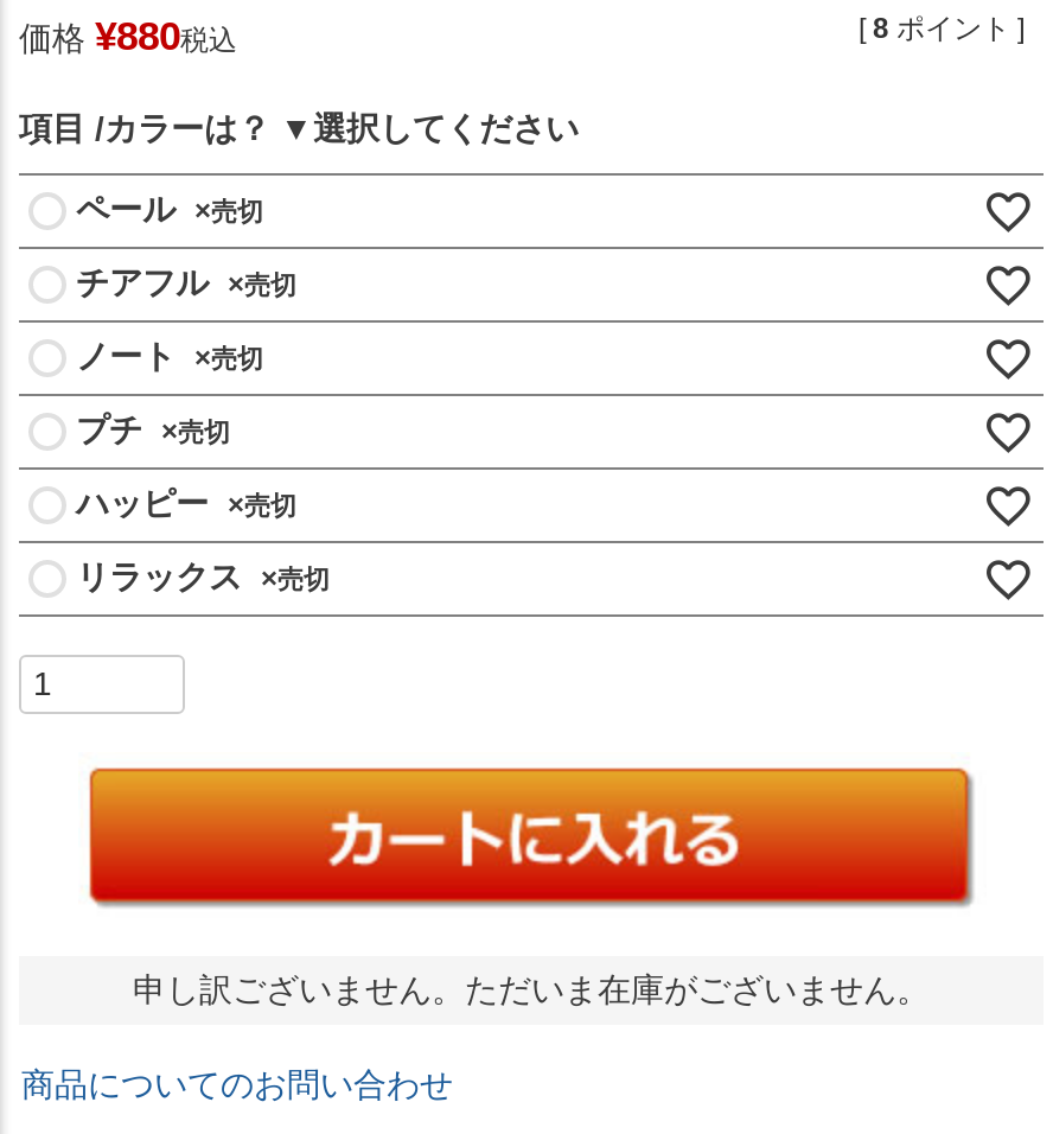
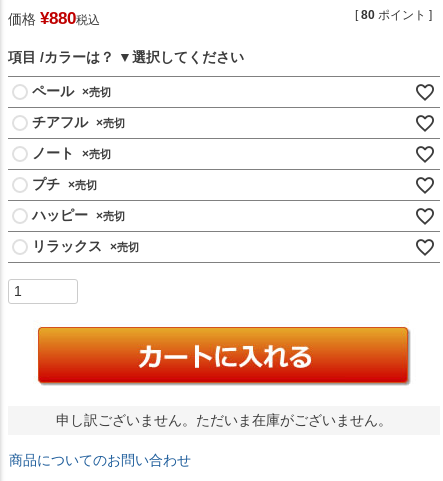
- [8 ポイント ]
+ [80 ポイント ]
